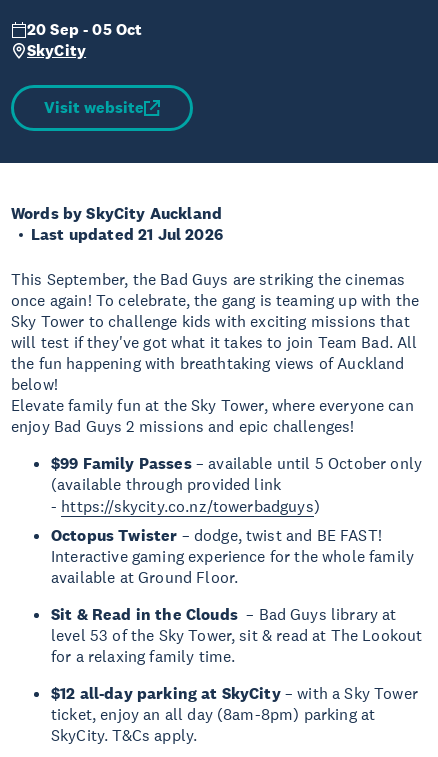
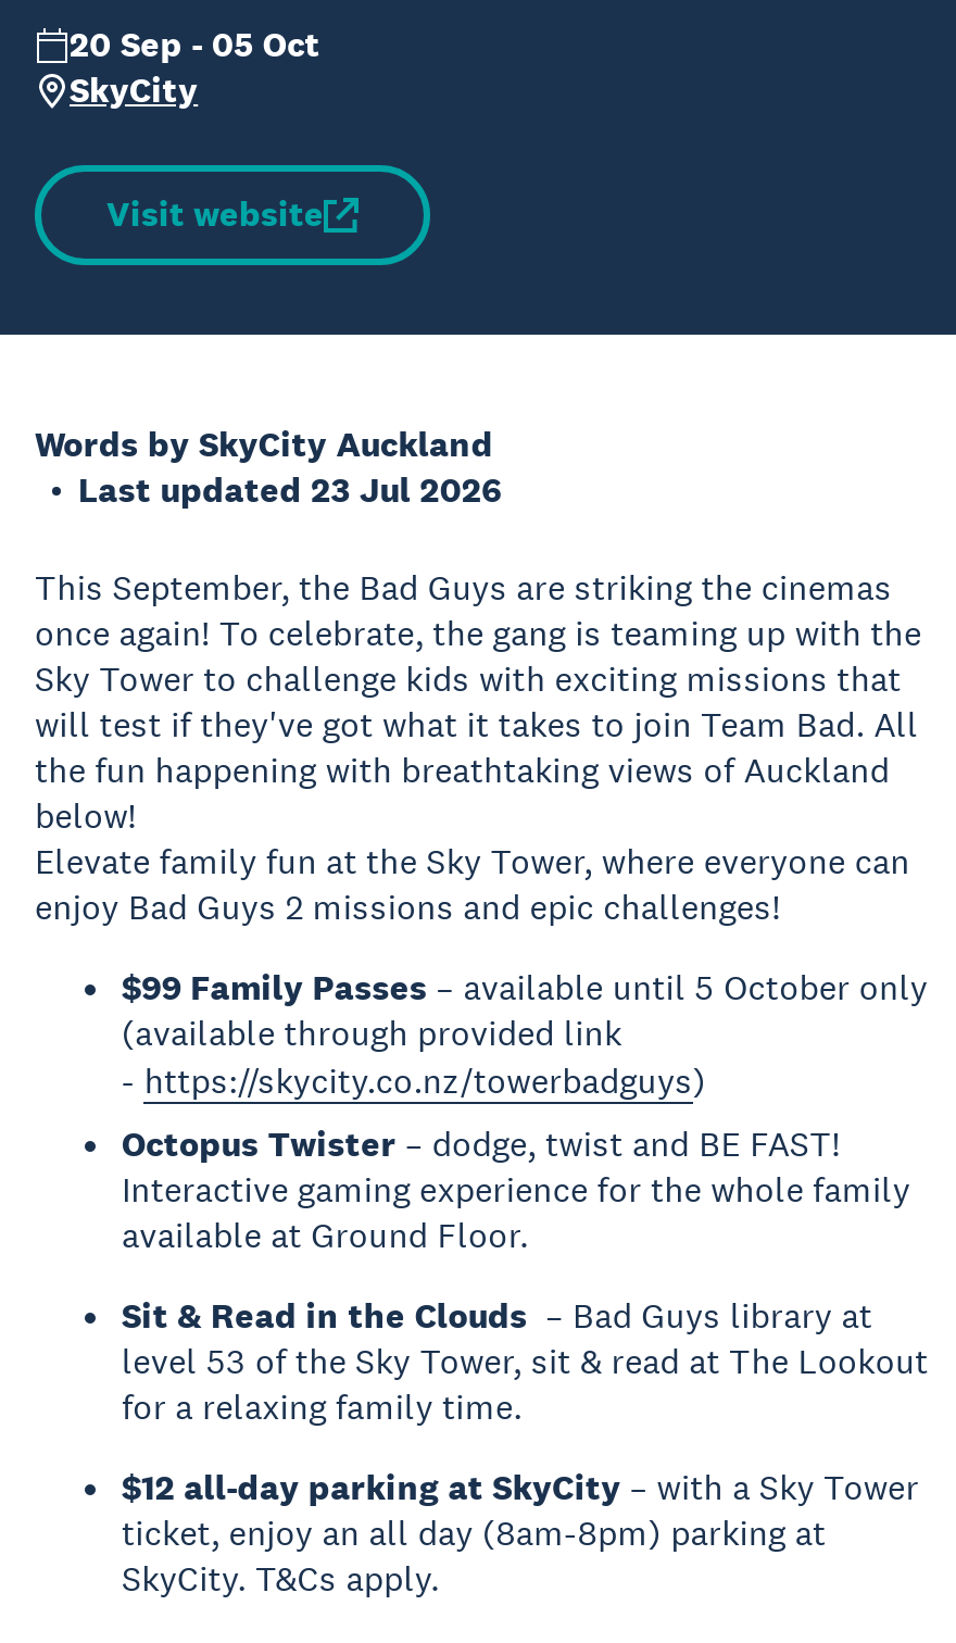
- Last updated 21 Jul 2026
+ Last updated 23 Jul 2026
